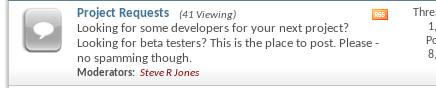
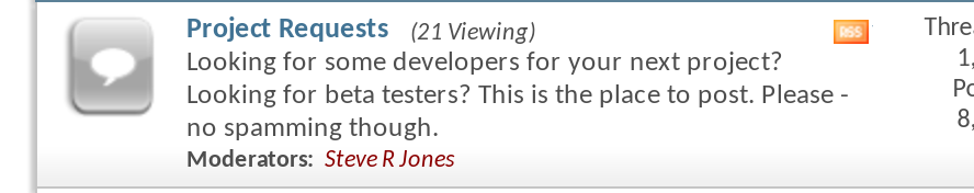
- Project Requests (41 Viewing)
+ Project Requests (21 Viewing)
